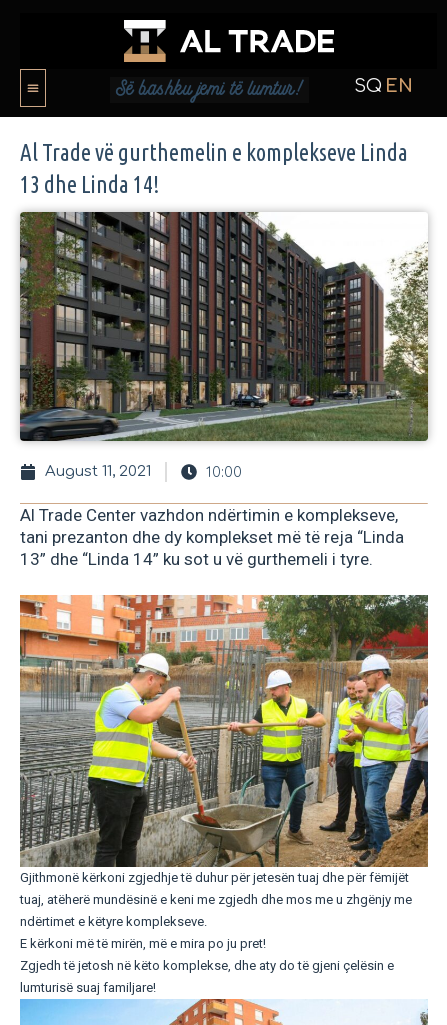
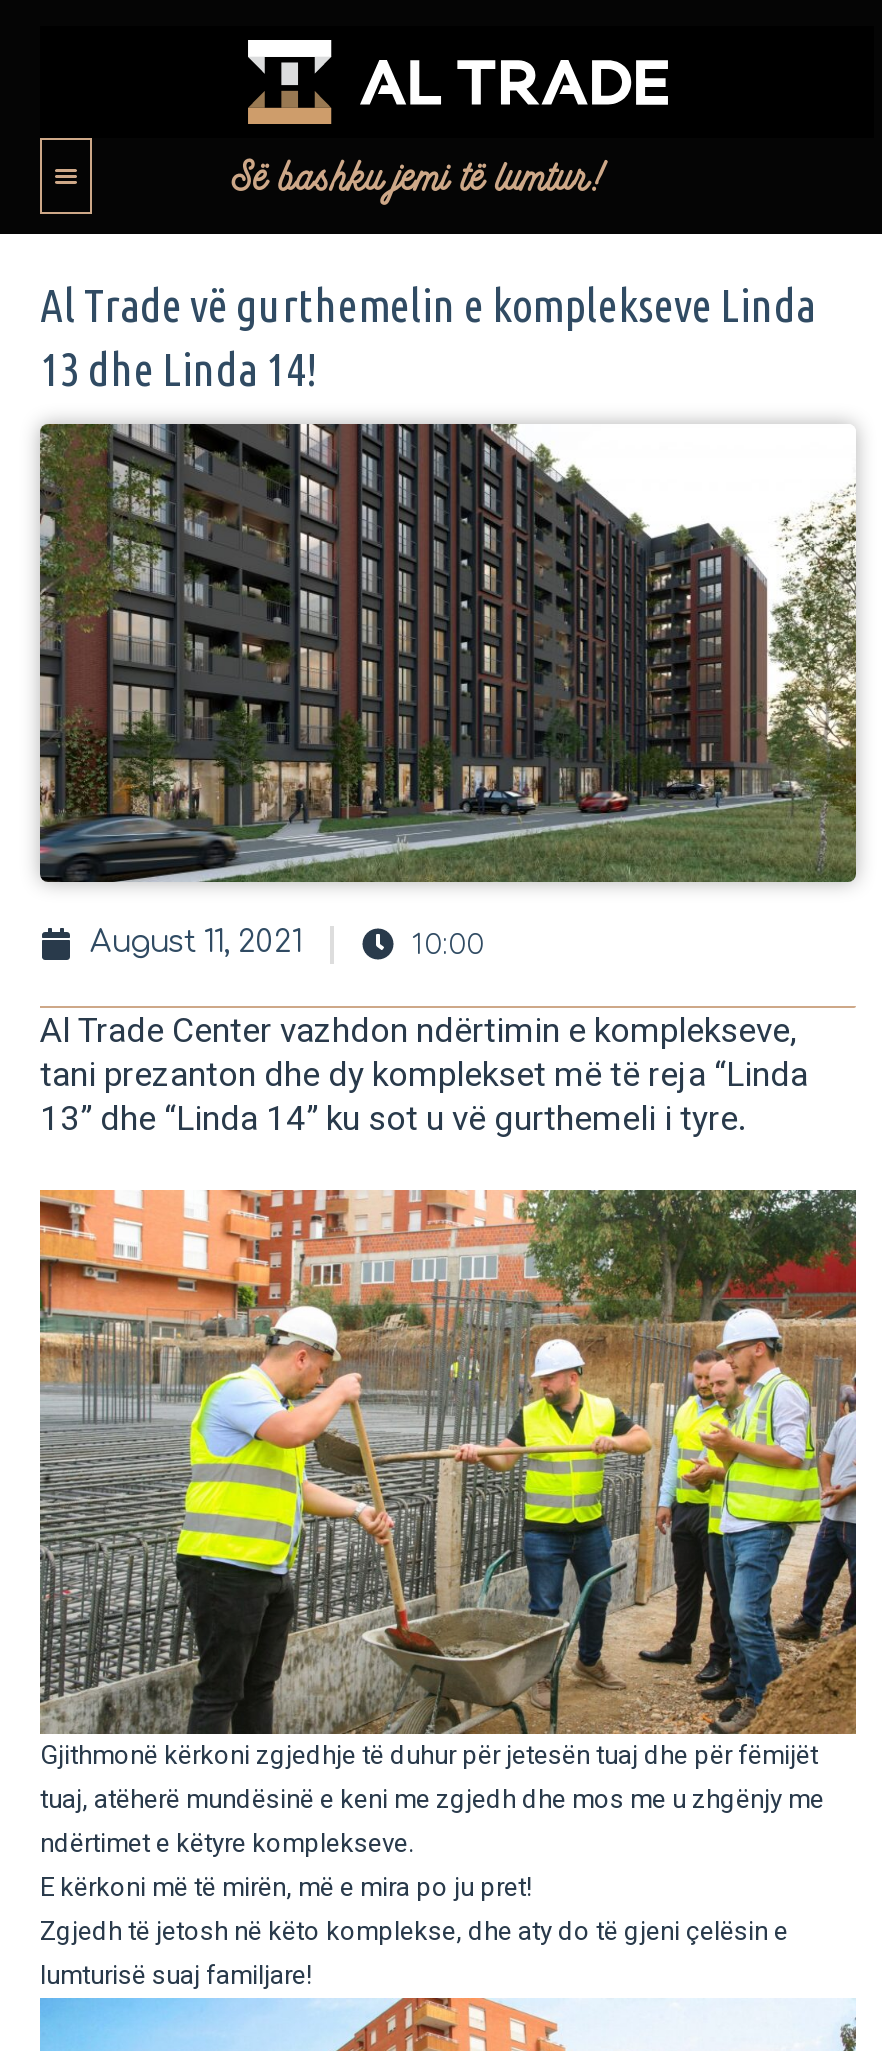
- SQ EN
+ Së bashku jemi të lumtur!
